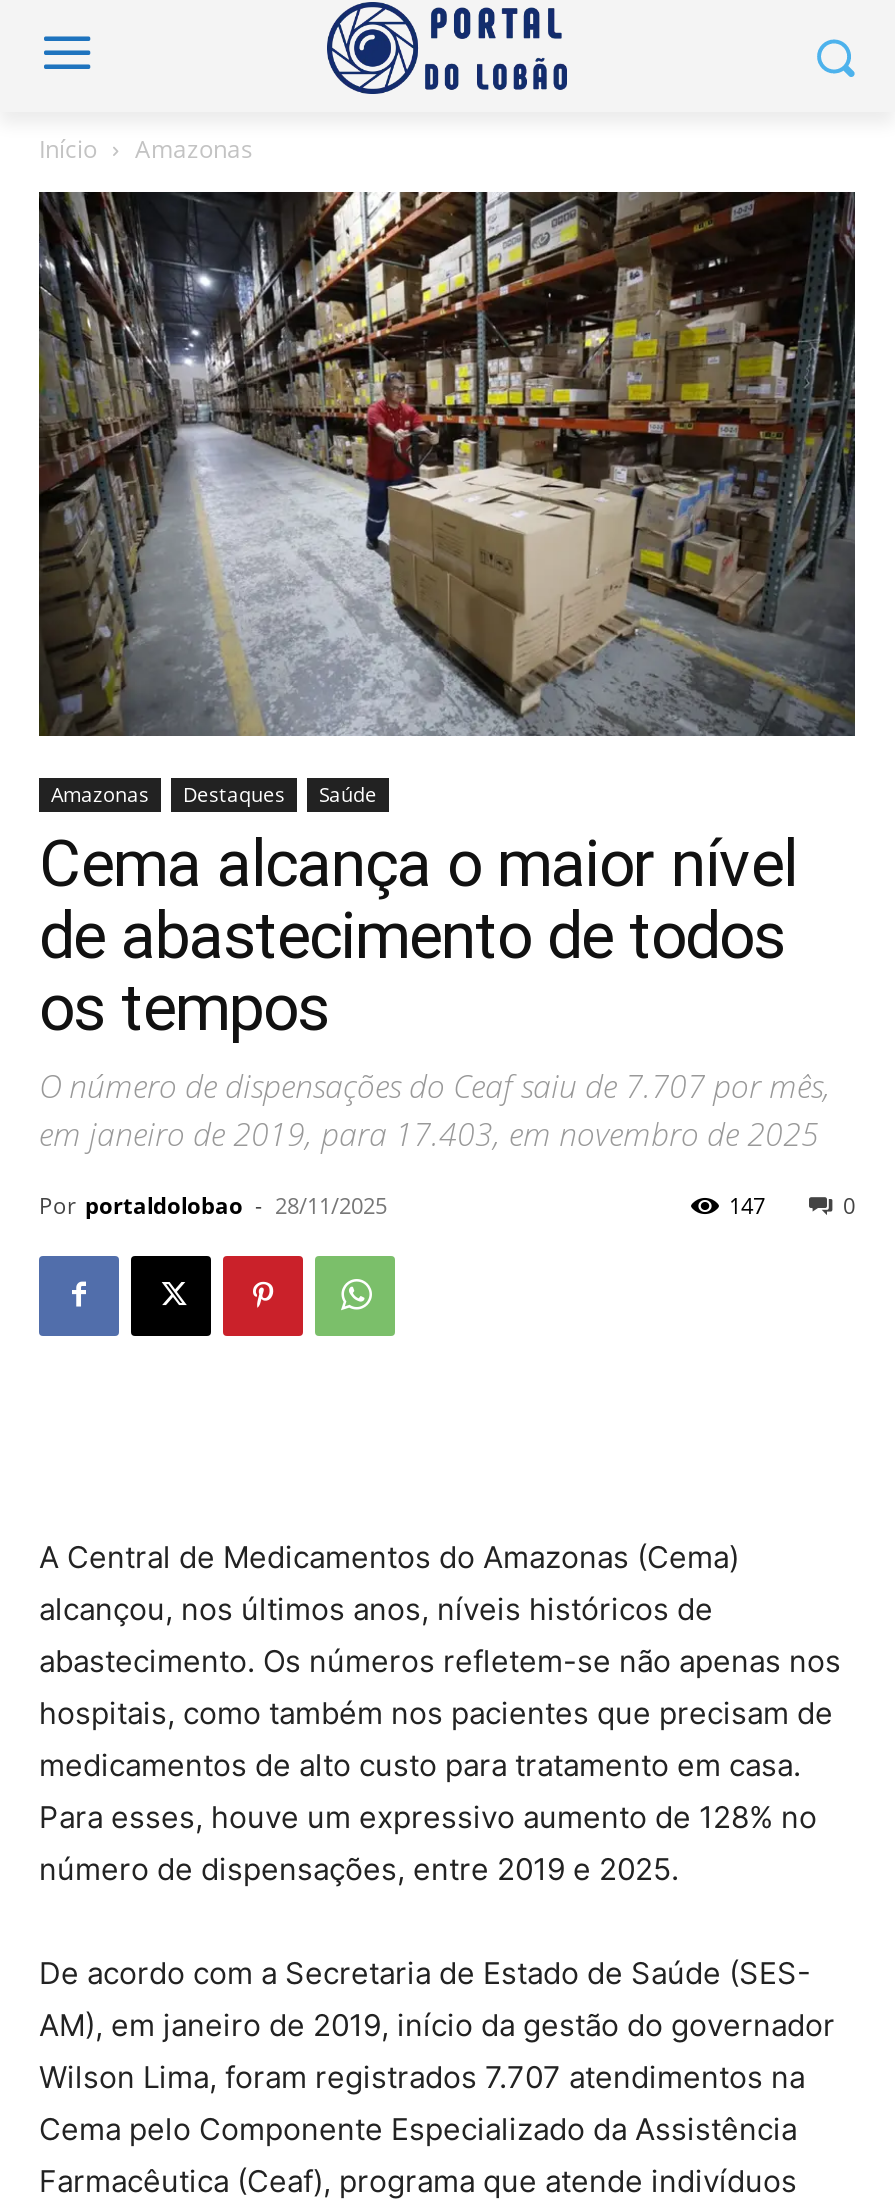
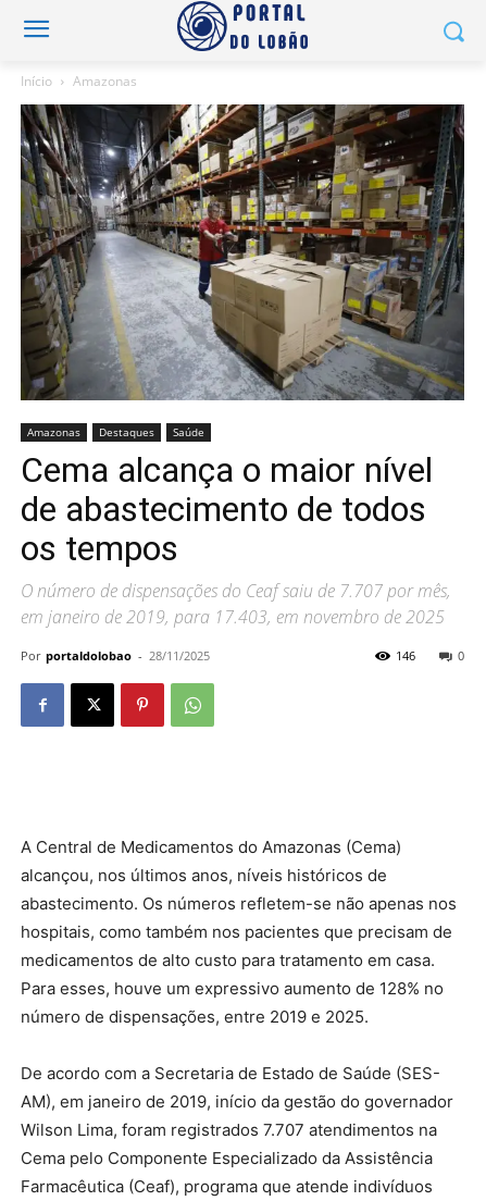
- 147
+ 146
